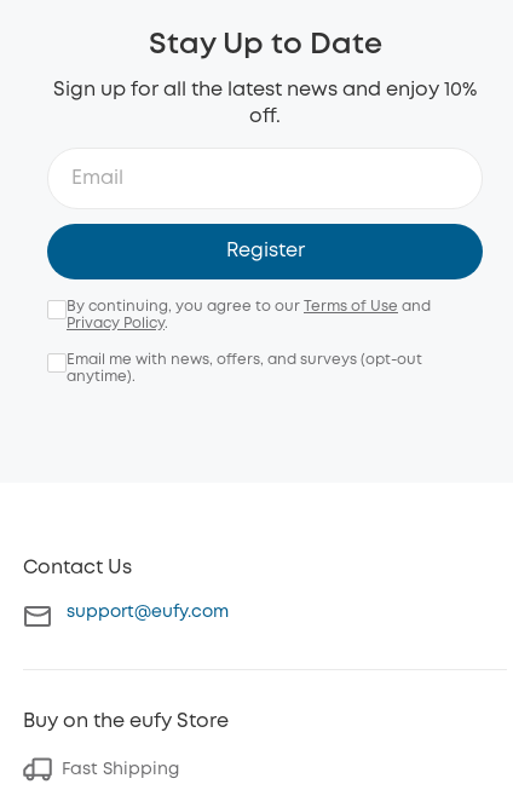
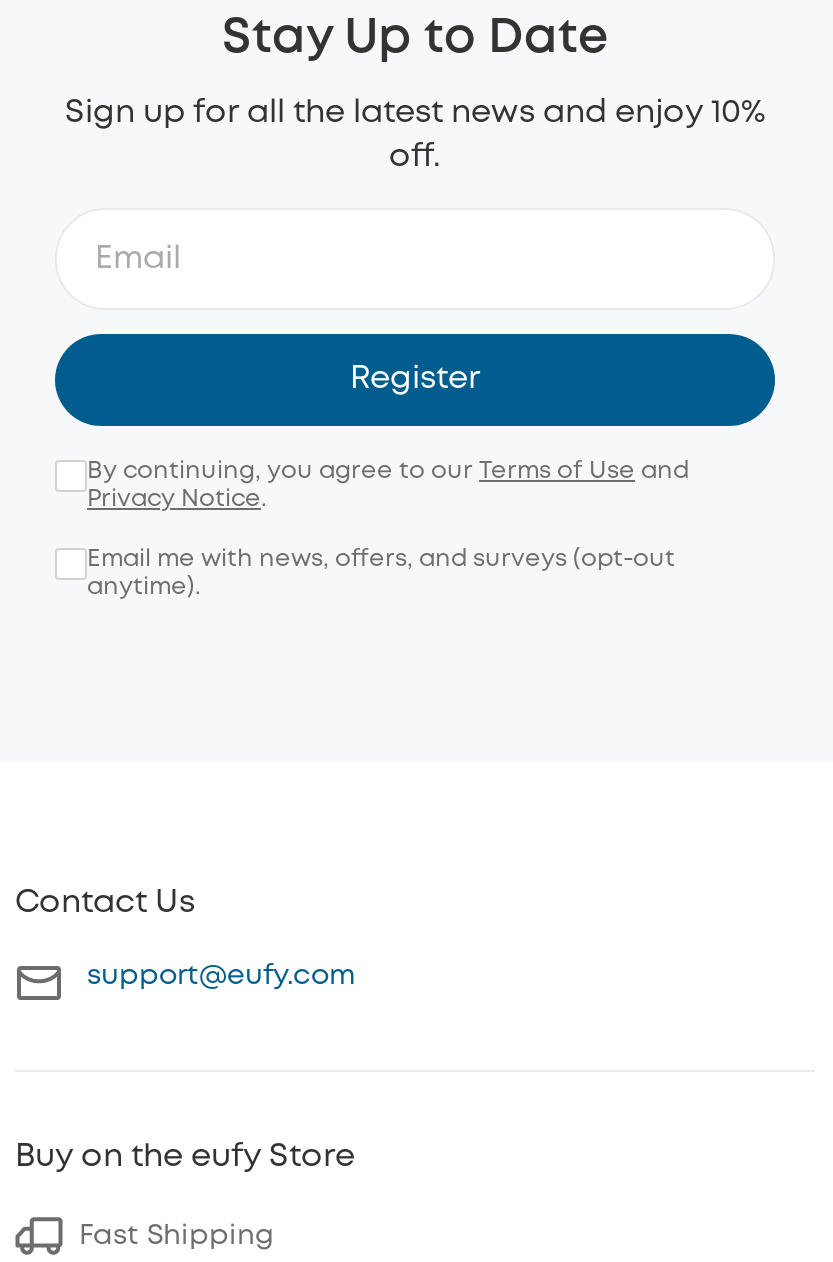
- Privacy Policy.
+ Privacy Notice.
